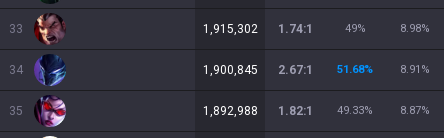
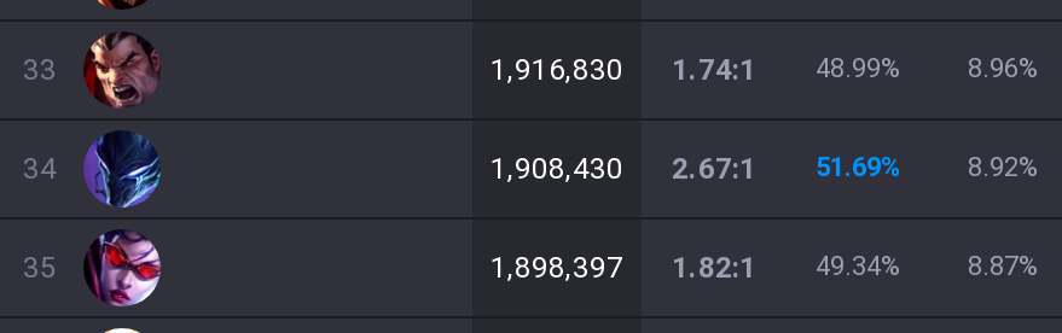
- 1,915,302
+ 1,916,830

- 49%
+ 48.99%

- 8.98%
+ 8.96%

- 1,900,845
+ 1,908,430

- 51.68%
+ 51.69%

- 8.91%
+ 8.92%

- 1,892,988
+ 1,898,397

- 49.33%
+ 49.34%
